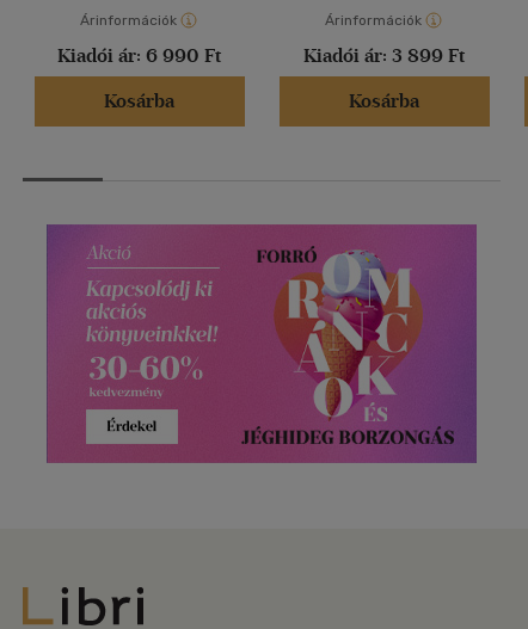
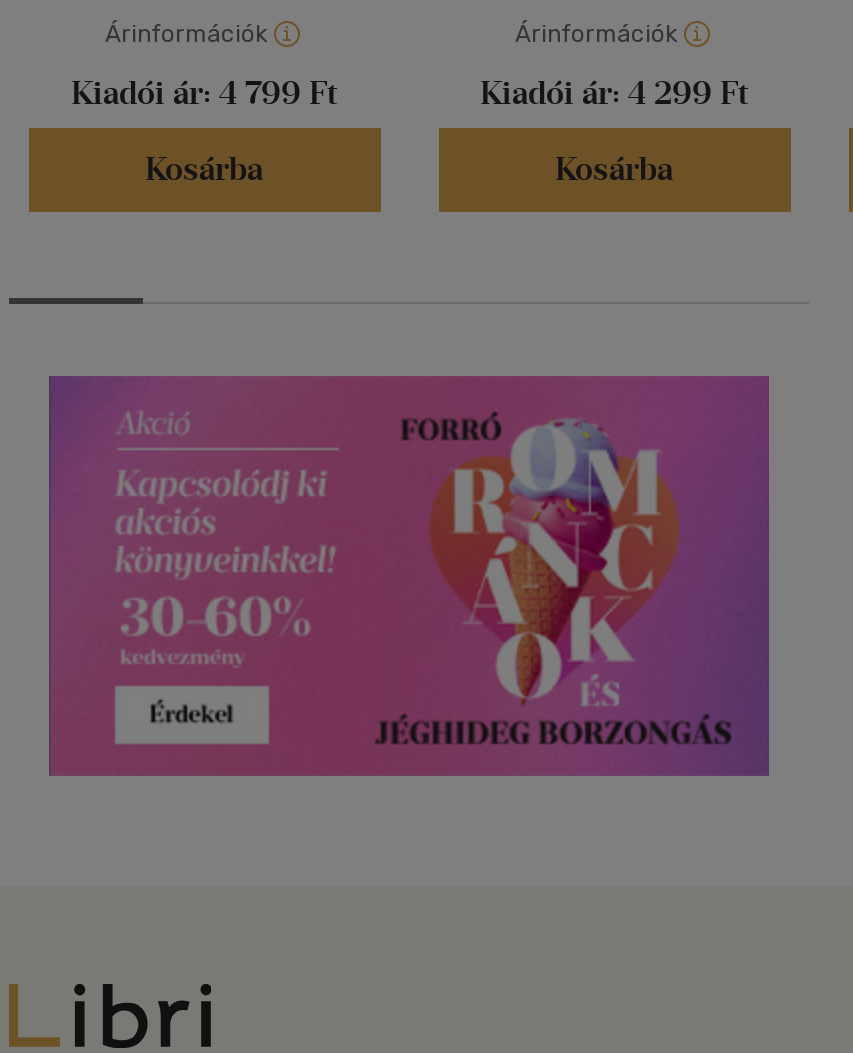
- Kiadói ár: 6 990 Ft
+ Kiadói ár: 4 799 Ft

- Kiadói ár: 3 899 Ft
+ Kiadói ár: 4 299 Ft
